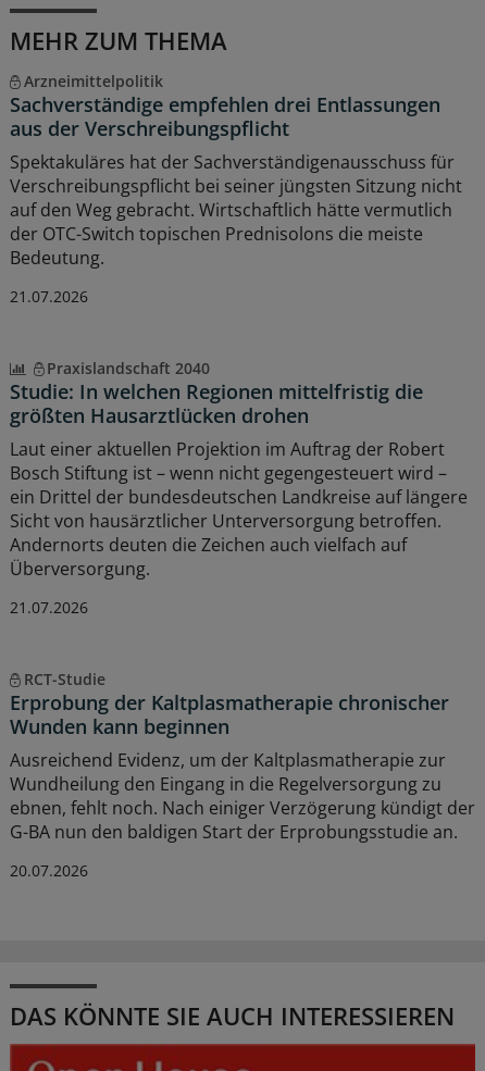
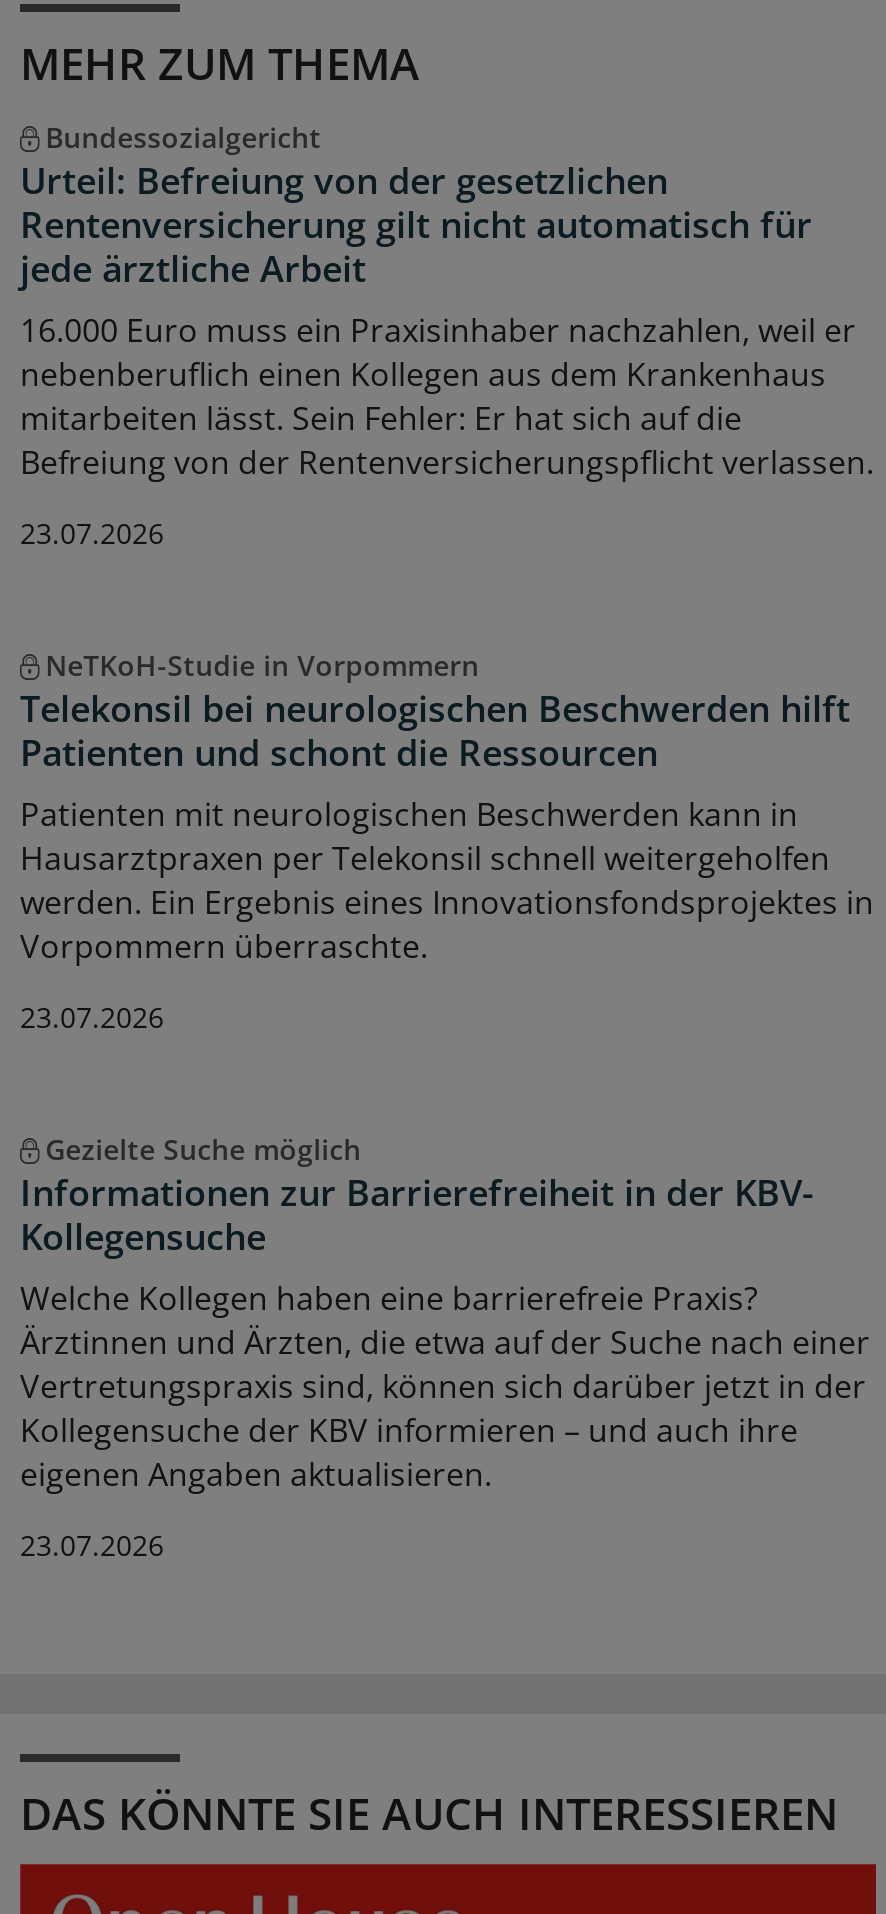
- Arzneimittelpolitik
- Sachverständige empfehlen drei Entlassungen
- aus der Verschreibungspflicht
- Spektakuläres hat der Sachverständigenausschuss für
- Verschreibungspflicht bei seiner jüngsten Sitzung nicht
- auf den Weg gebracht. Wirtschaftlich hätte vermutlich
- der OTC-Switch topischen Prednisolons die meiste
- Bedeutung.
+ Bundessozialgericht
+ Urteil: Befreiung von der gesetzlichen
+ Rentenversicherung gilt nicht automatisch für
+ jede ärztliche Arbeit
+ 16.000 Euro muss ein Praxisinhaber nachzahlen, weil er
+ nebenberuflich einen Kollegen aus dem Krankenhaus
+ mitarbeiten lässt. Sein Fehler: Er hat sich auf die
+ Befreiung von der Rentenversicherungspflicht verlassen.

- 21.07.2026
+ 23.07.2026

- Praxislandschaft 2040
- Studie: In welchen Regionen mittelfristig die
- größten Hausarztlücken drohen
- Laut einer aktuellen Projektion im Auftrag der Robert
- Bosch Stiftung ist – wenn nicht gegengesteuert wird –
- ein Drittel der bundesdeutschen Landkreise auf längere
- Sicht von hausärztlicher Unterversorgung betroffen.
- Andernorts deuten die Zeichen auch vielfach auf
- Überversorgung.
+ NeTKoH-Studie in Vorpommern
+ Telekonsil bei neurologischen Beschwerden hilft
+ Patienten und schont die Ressourcen
+ Patienten mit neurologischen Beschwerden kann in
+ Hausarztpraxen per Telekonsil schnell weitergeholfen
+ werden. Ein Ergebnis eines Innovationsfondsprojektes in
+ Vorpommern überraschte.

- 21.07.2026
+ 23.07.2026

- RCT-Studie
- Erprobung der Kaltplasmatherapie chronischer
- Wunden kann beginnen
- Ausreichend Evidenz, um der Kaltplasmatherapie zur
- Wundheilung den Eingang in die Regelversorgung zu
- ebnen, fehlt noch. Nach einiger Verzögerung kündigt der
- G-BA nun den baldigen Start der Erprobungsstudie an.
+ Gezielte Suche möglich
+ Informationen zur Barrierefreiheit in der KBV-
+ Kollegensuche
+ Welche Kollegen haben eine barrierefreie Praxis?
+ Ärztinnen und Ärzten, die etwa auf der Suche nach einer
+ Vertretungspraxis sind, können sich darüber jetzt in der
+ Kollegensuche der KBV informieren – und auch ihre
+ eigenen Angaben aktualisieren.

- 20.07.2026
+ 23.07.2026
